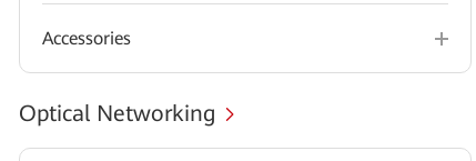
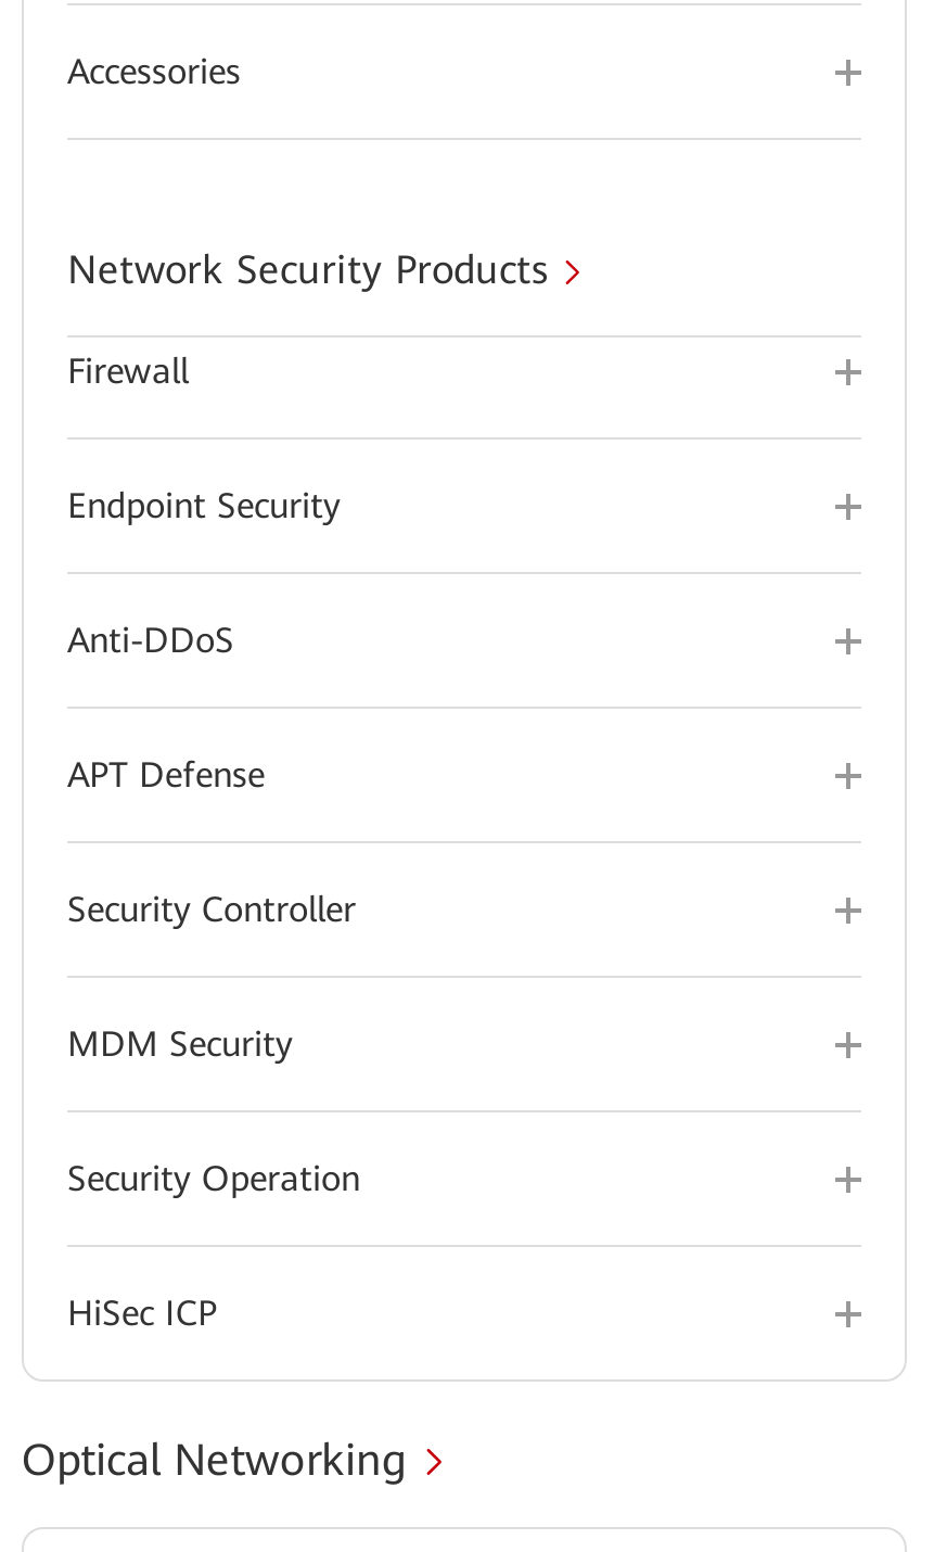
+ Network Security Products
+ Firewall
+ Endpoint Security
+ Anti-DDoS
+ APT Defense
+ Security Controller
+ MDM Security
+ Security Operation
+ HiSec ICP
